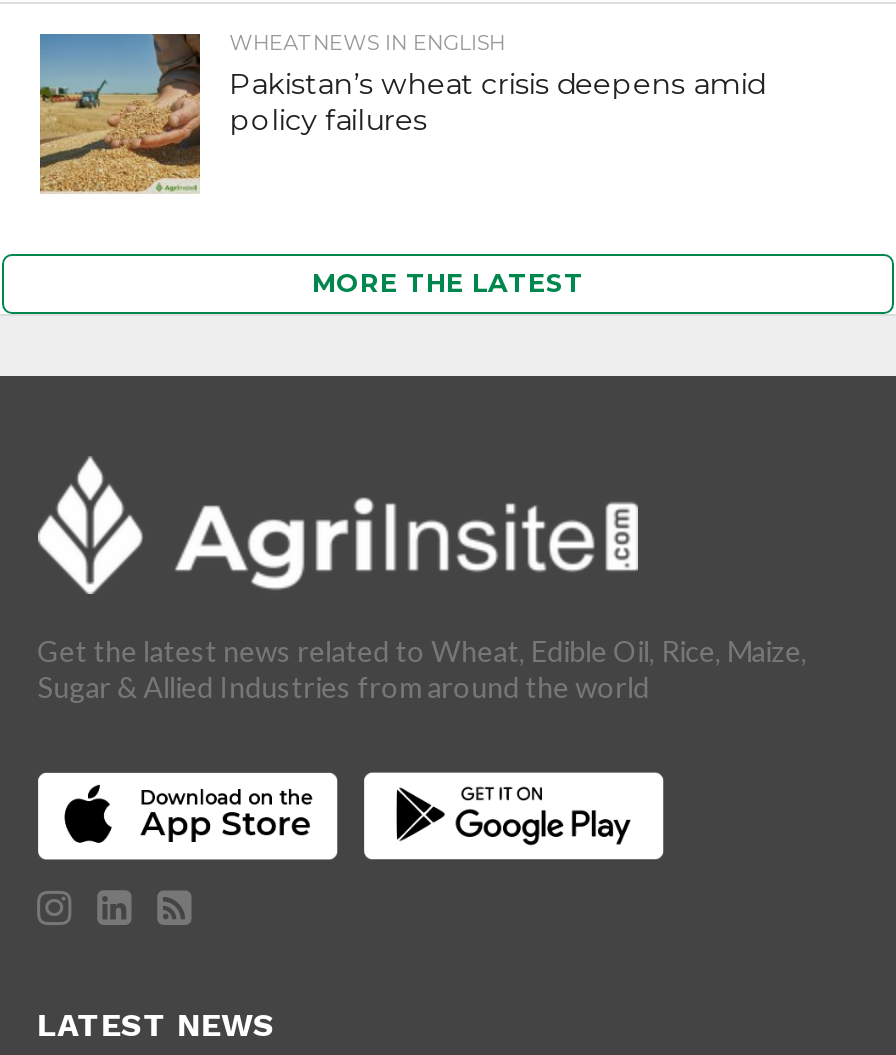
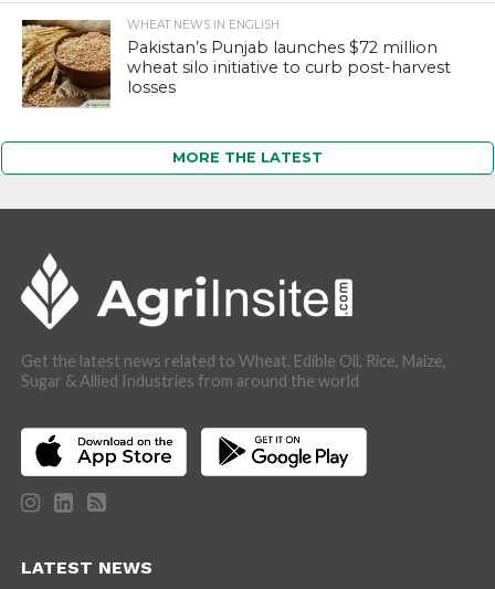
- [image]
- Pakistan’s wheat crisis deepens amid
- policy failures
+ [image]
+ Pakistan’s Punjab launches $72 million
+ wheat silo initiative to curb post-harvest
+ losses
